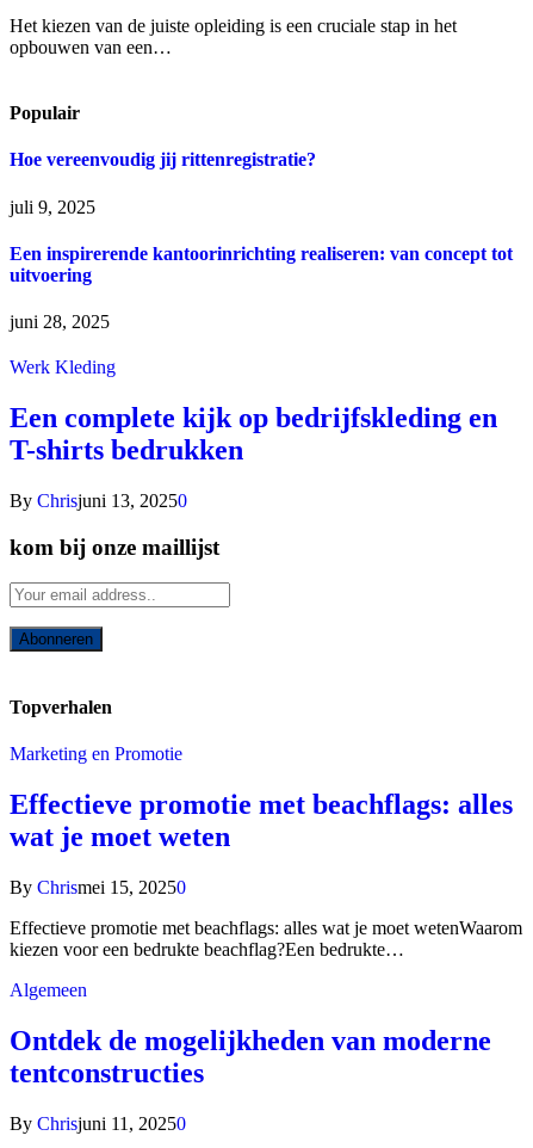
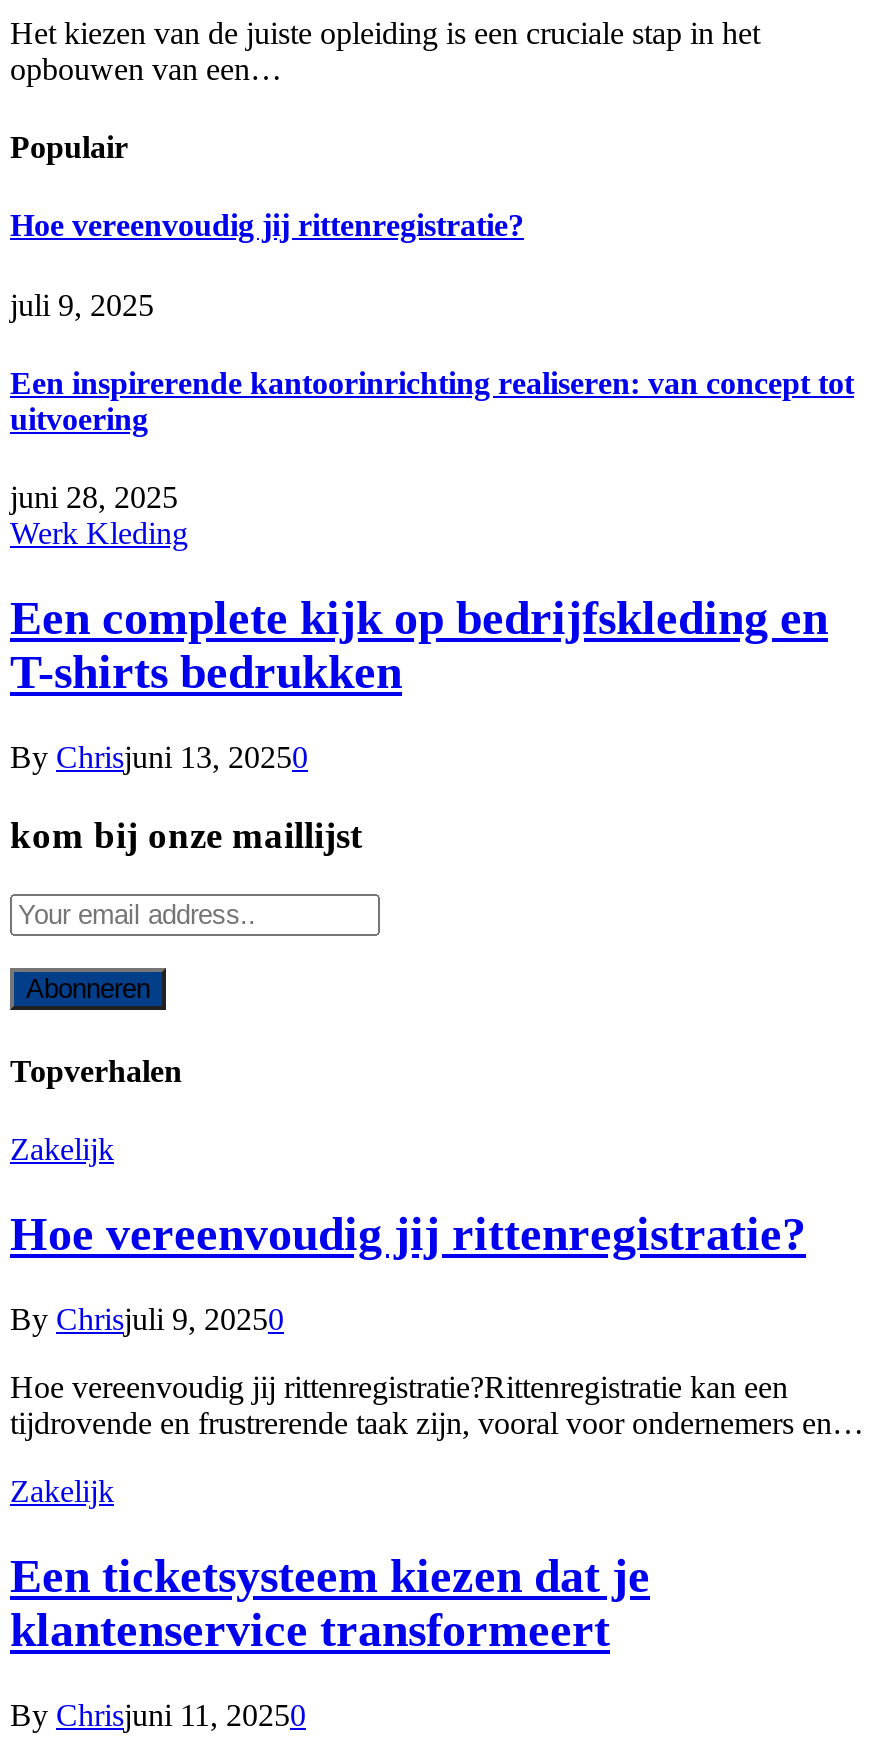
- Marketing en Promotie
+ Zakelijk

- Effectieve promotie met beachflags: alles
- wat je moet weten
+ Hoe vereenvoudig jij rittenregistratie?

- By Chrismei 15, 20250
+ By Chrisjuli 9, 20250

- Effectieve promotie met beachflags: alles wat je moet wetenWaarom
- kiezen voor een bedrukte beachflag?Een bedrukte…
+ Hoe vereenvoudig jij rittenregistratie?Rittenregistratie kan een
+ tijdrovende en frustrerende taak zijn, vooral voor ondernemers en…

- Algemeen
+ Zakelijk

- Ontdek de mogelijkheden van moderne
- tentconstructies
+ Een ticketsysteem kiezen dat je
+ klantenservice transformeert
